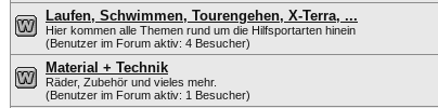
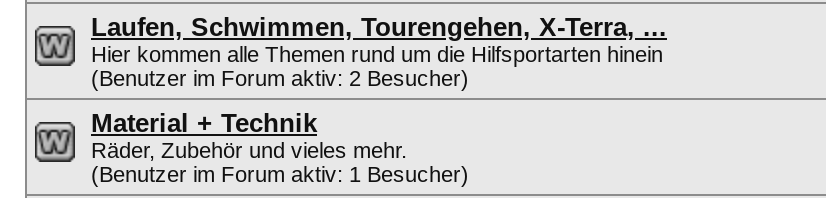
- (Benutzer im Forum aktiv: 4 Besucher)
+ (Benutzer im Forum aktiv: 2 Besucher)
